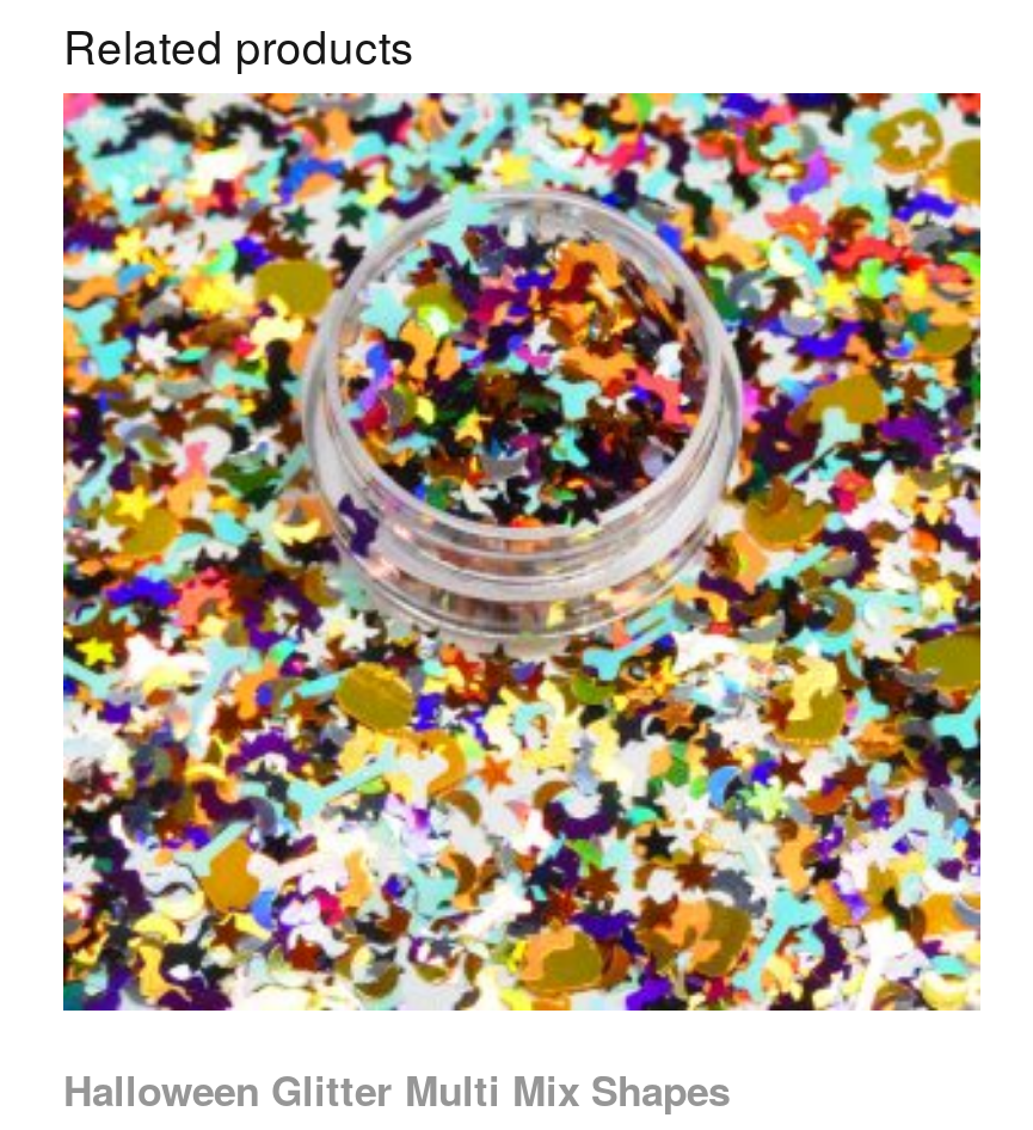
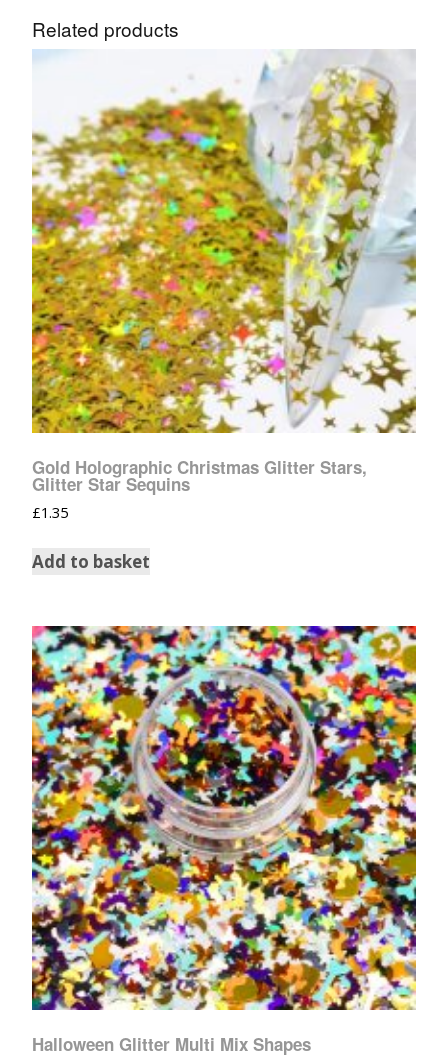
+ [image]
+ Gold Holographic Christmas Glitter Stars,
+ Glitter Star Sequins
+ £1.35
+ Add to basket
